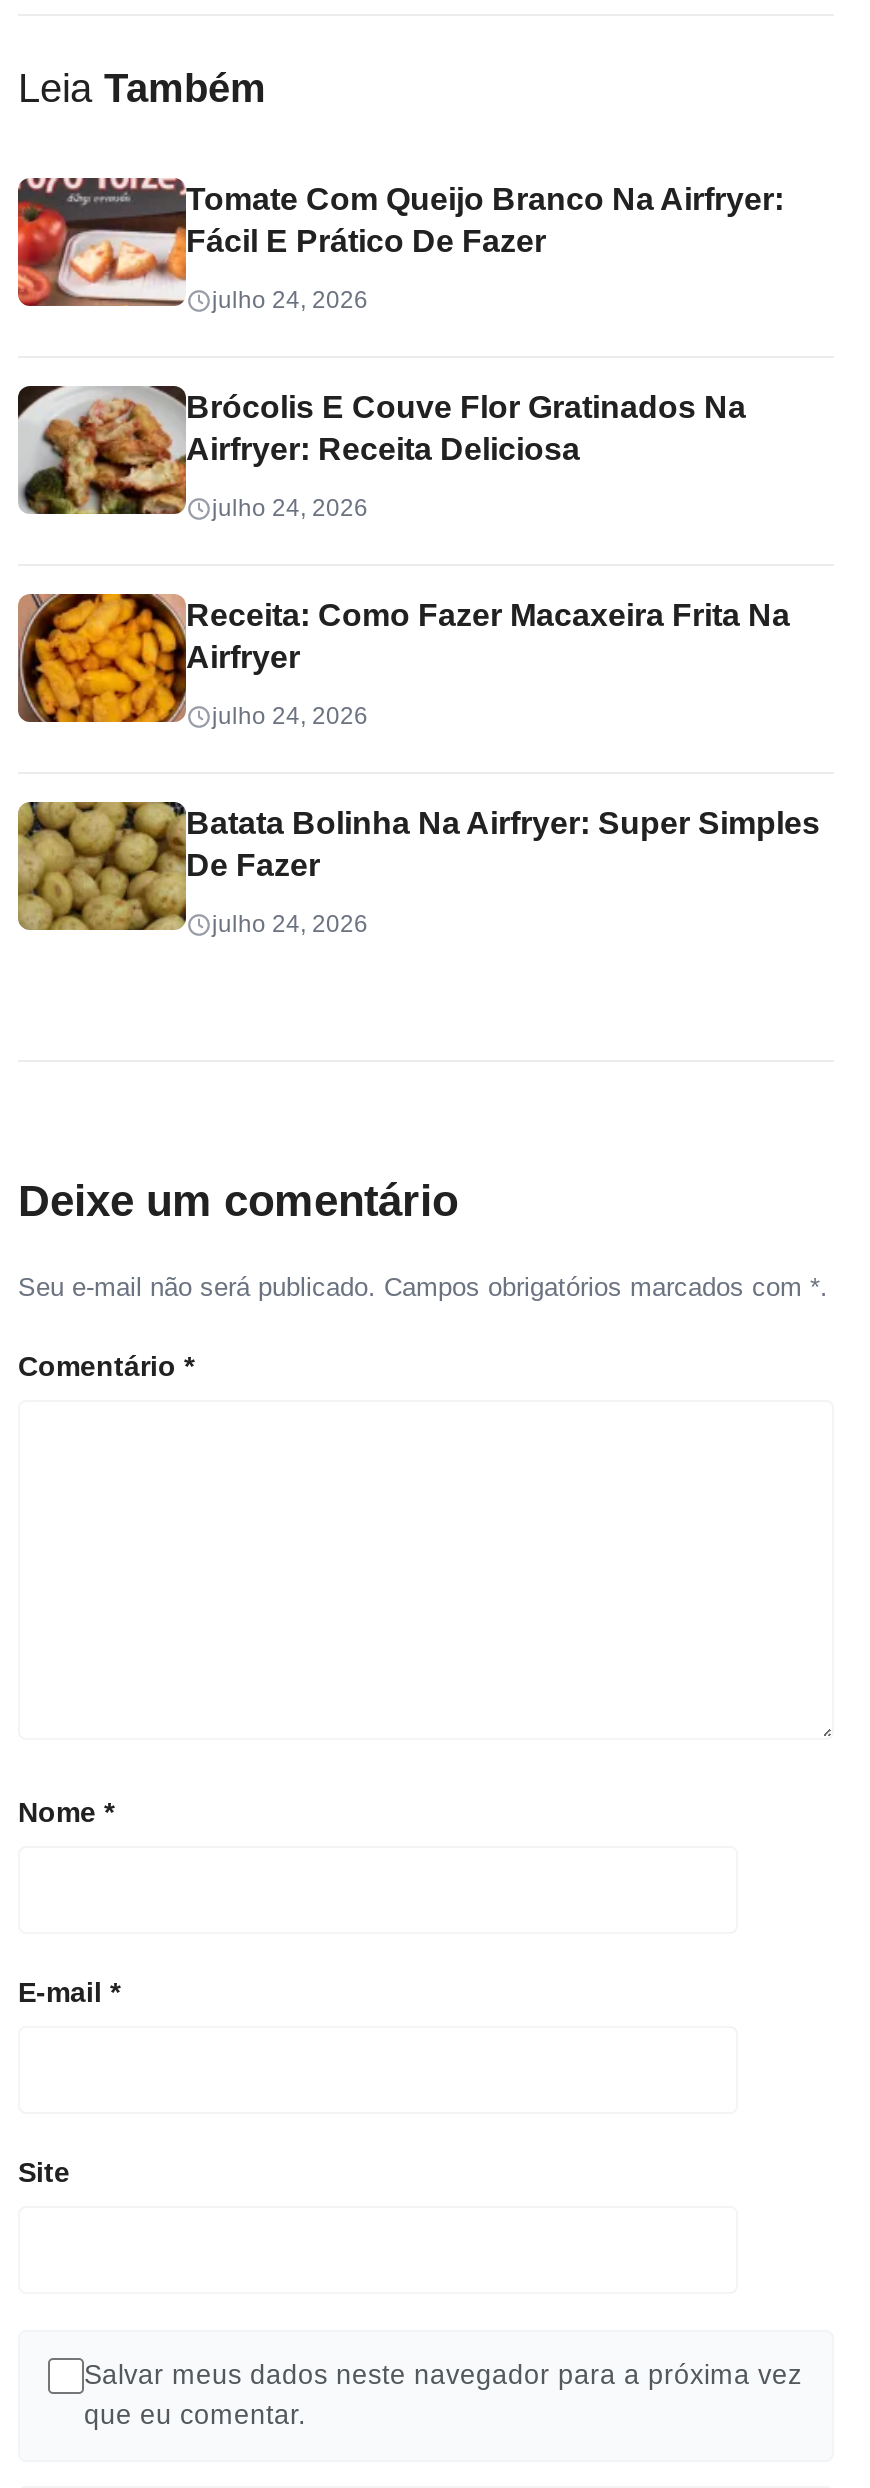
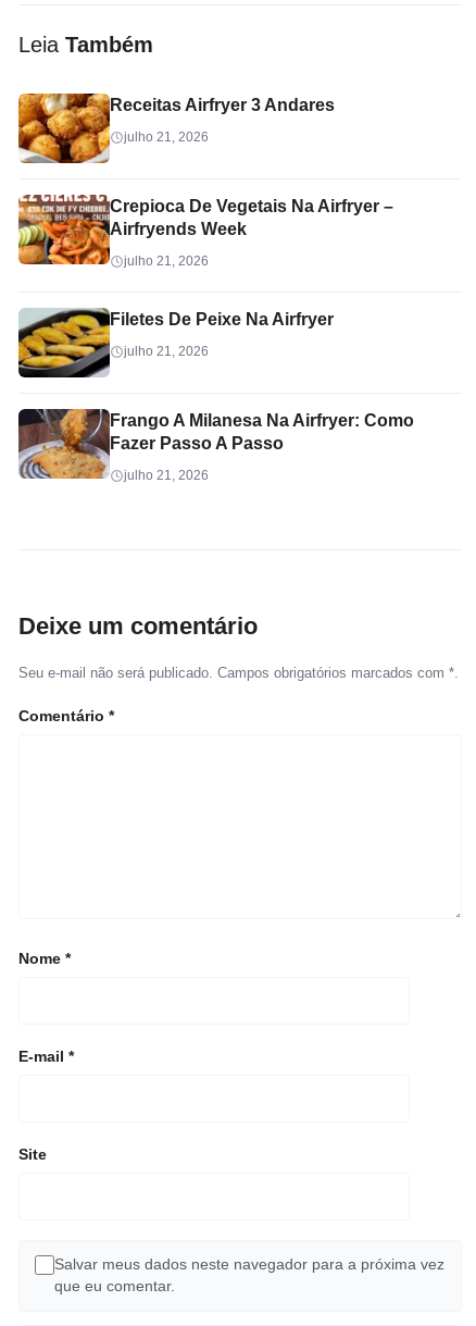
- [image]
- Tomate Com Queijo Branco Na Airfryer:
- Fácil E Prático De Fazer
+ [image]
+ Receitas Airfryer 3 Andares

- julho 24, 2026
+ julho 21, 2026

- [image]
- Brócolis E Couve Flor Gratinados Na
- Airfryer: Receita Deliciosa
+ [image]
+ Crepioca De Vegetais Na Airfryer –
+ Airfryends Week

- julho 24, 2026
+ julho 21, 2026

- [image]
- Receita: Como Fazer Macaxeira Frita Na
- Airfryer
+ [image]
+ Filetes De Peixe Na Airfryer

- julho 24, 2026
+ julho 21, 2026

- [image]
- Batata Bolinha Na Airfryer: Super Simples
- De Fazer
+ [image]
+ Frango A Milanesa Na Airfryer: Como
+ Fazer Passo A Passo

- julho 24, 2026
+ julho 21, 2026
